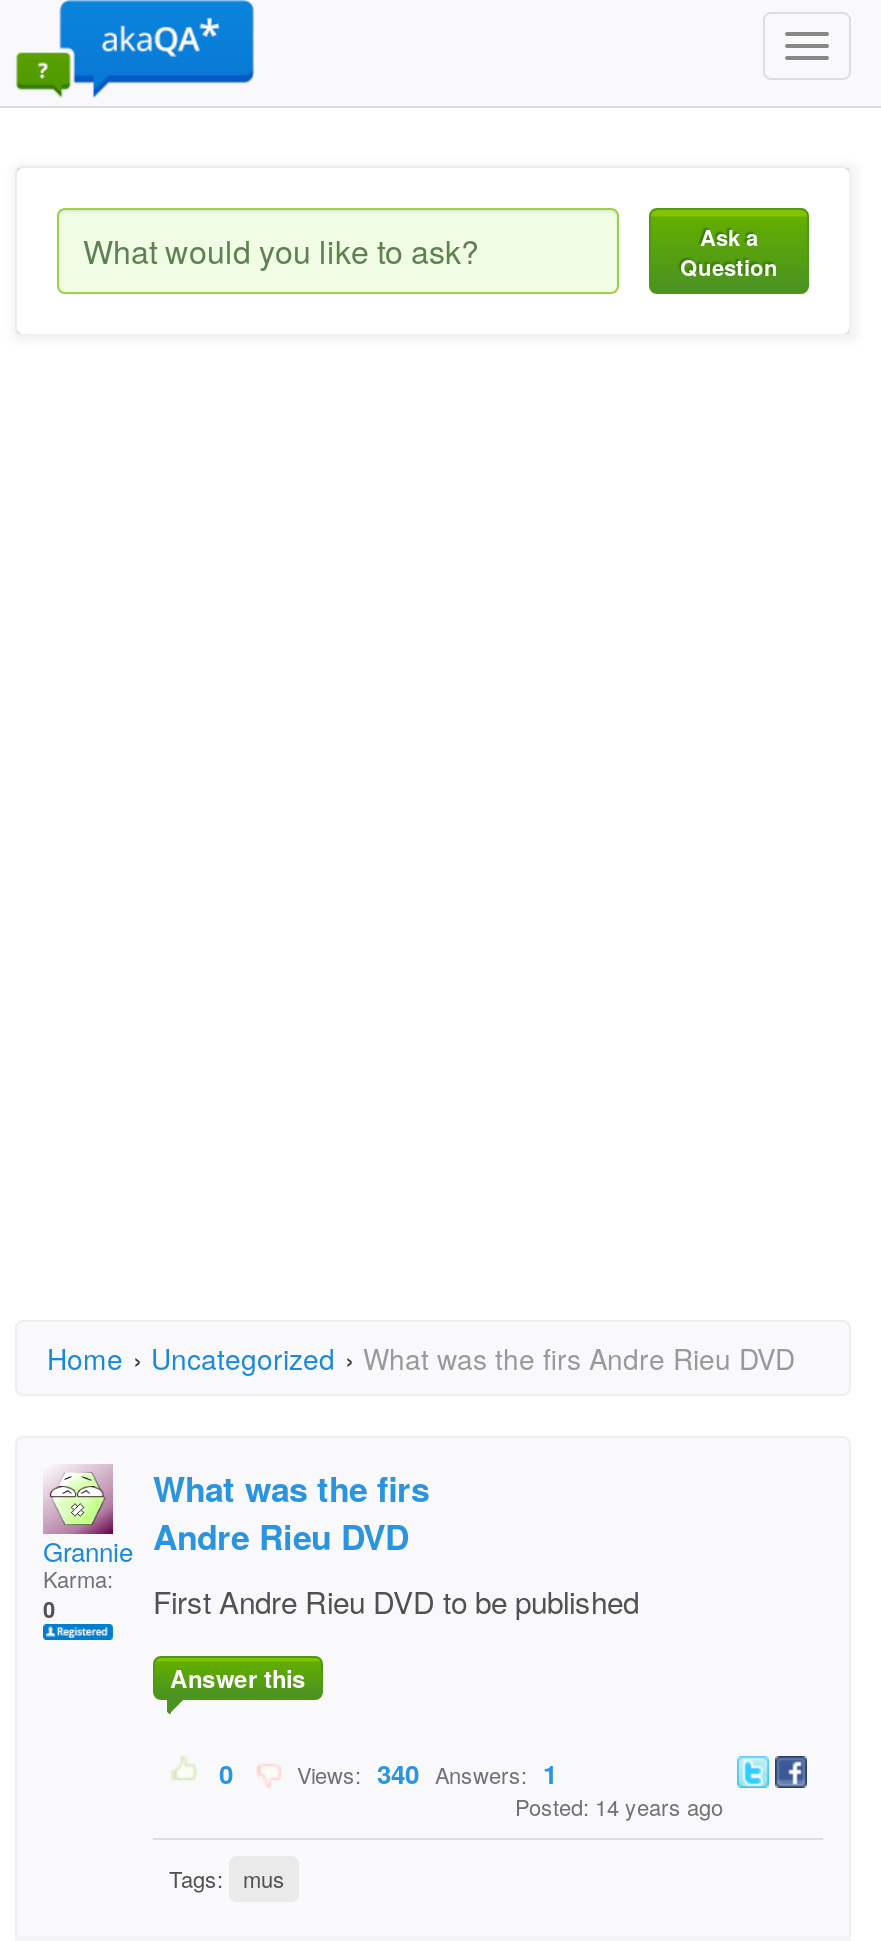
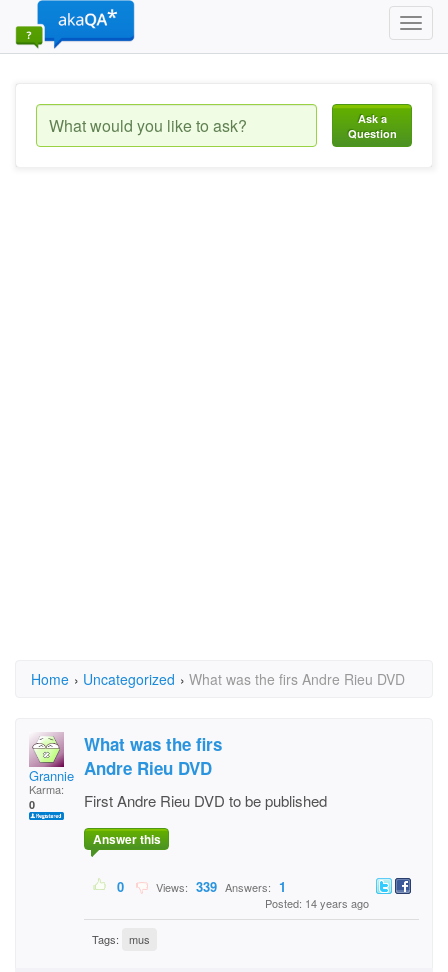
- Views: 340 Answers: 1
+ Views: 339 Answers: 1
